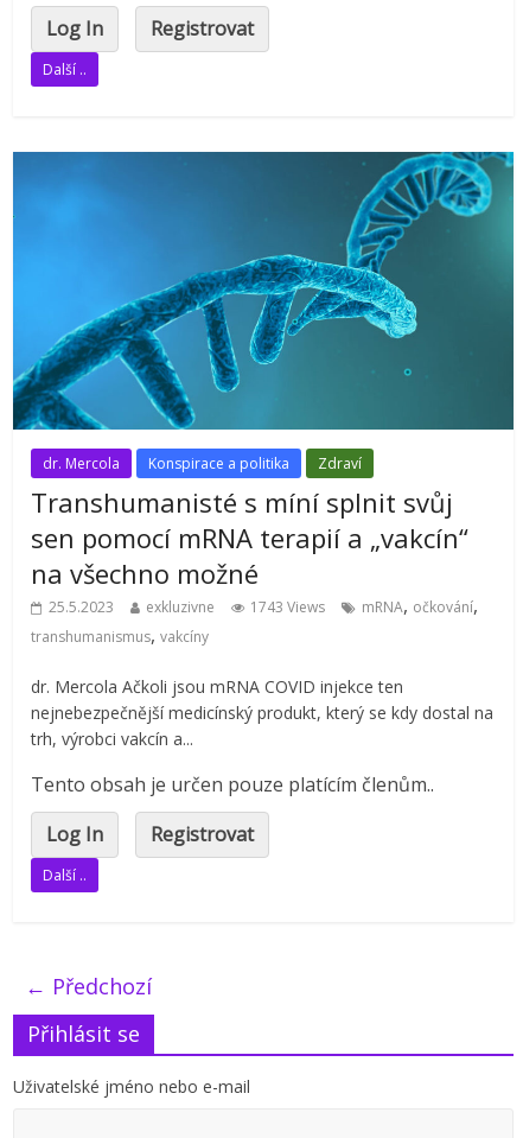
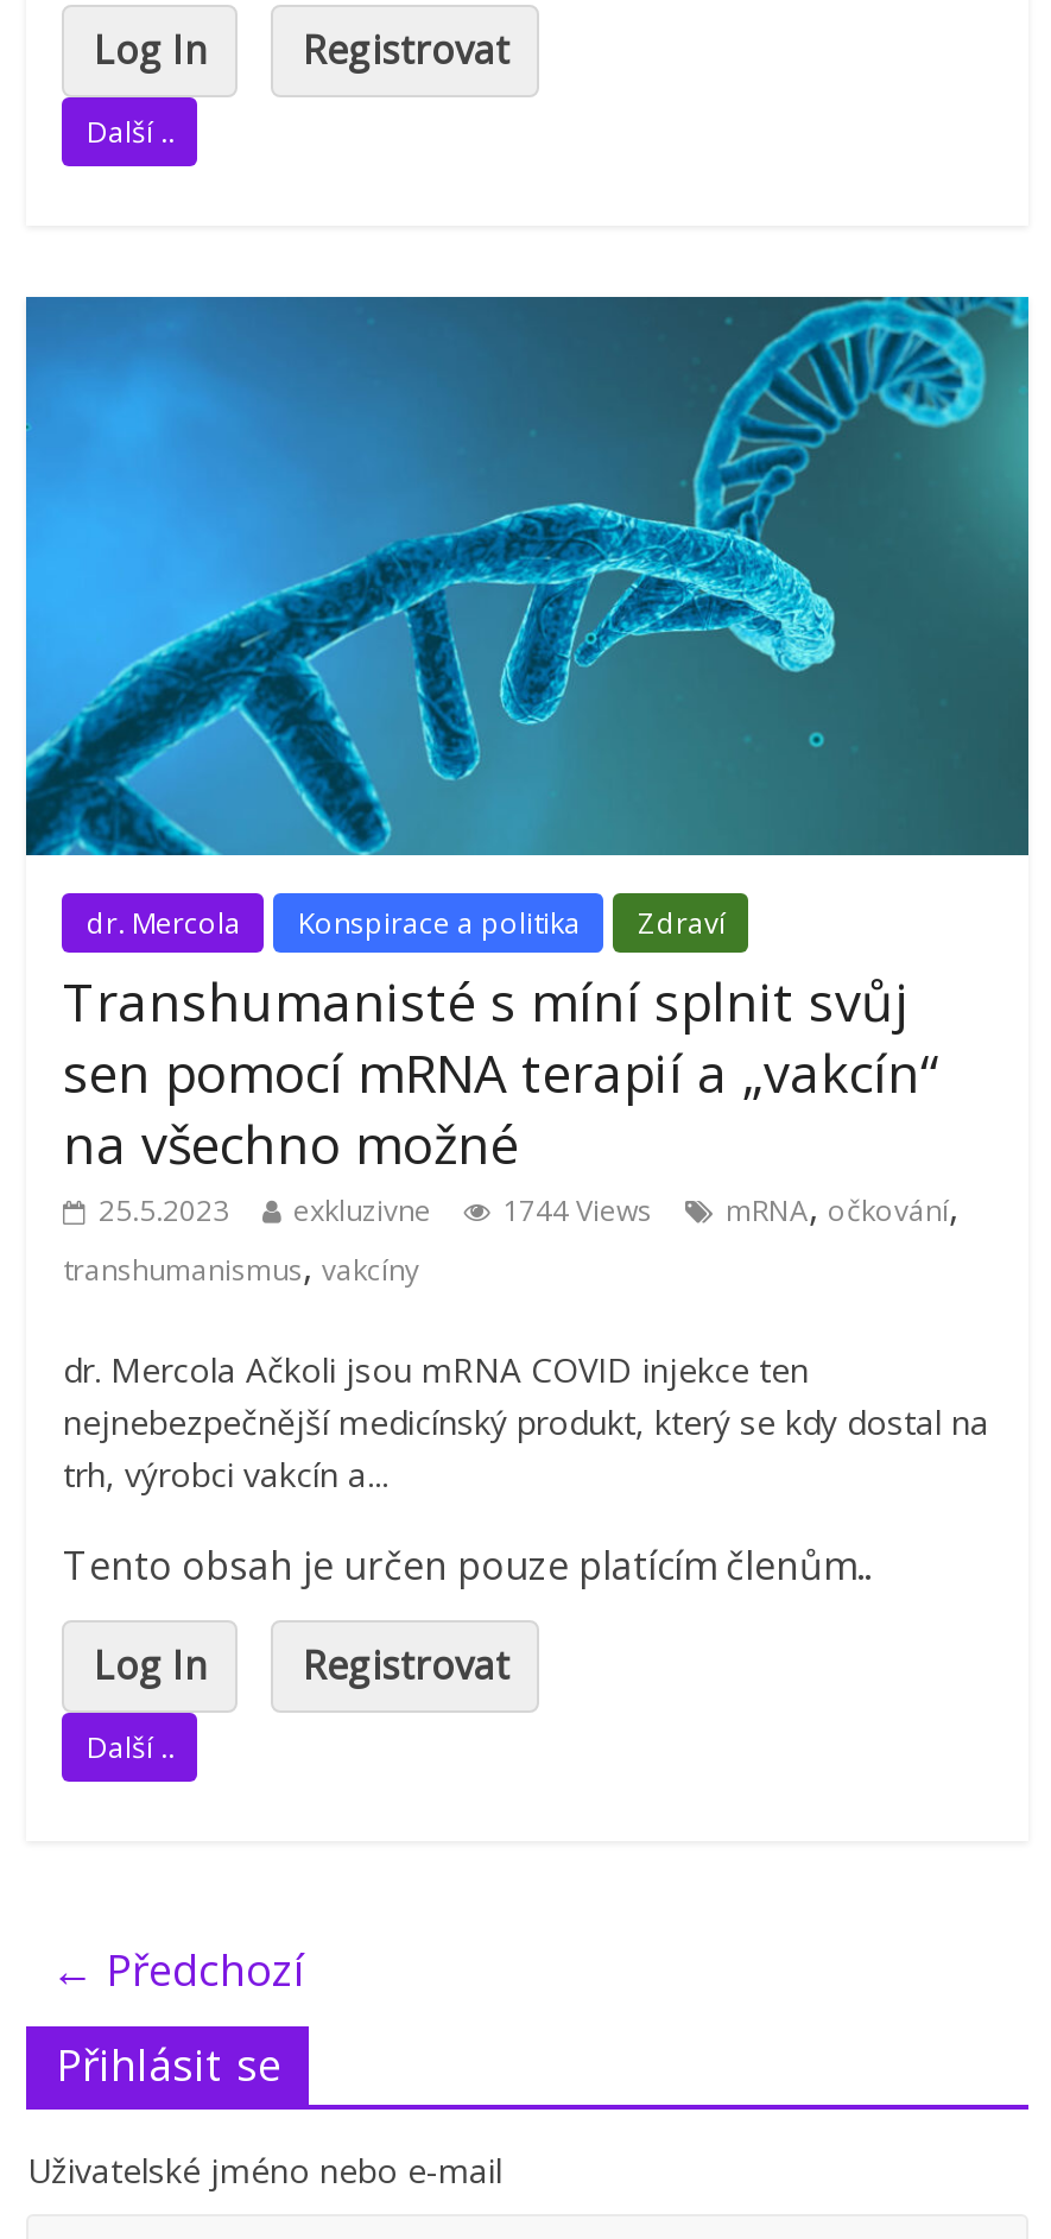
- 25.5.2023 exkluzivne 1743 Views mRNA, očkování,
+ 25.5.2023 exkluzivne 1744 Views mRNA, očkování,
